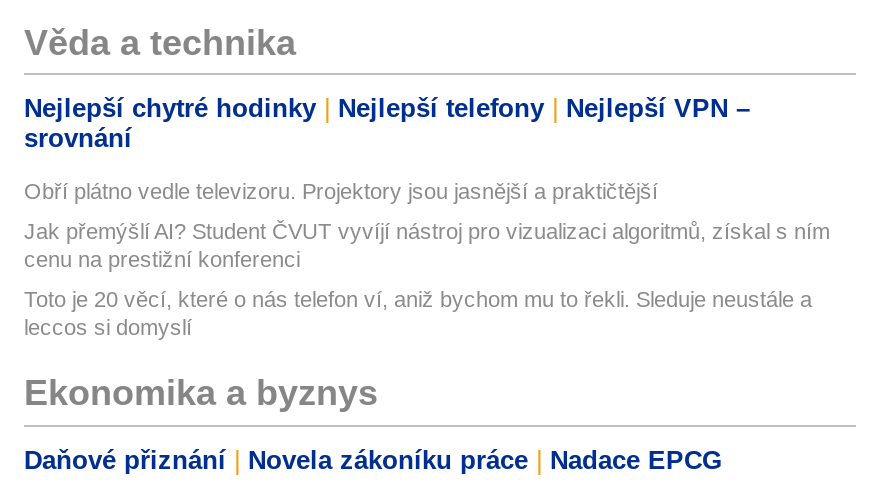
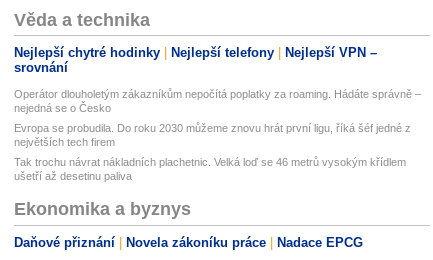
- Obří plátno vedle televizoru. Projektory jsou jasnější a praktičtější
+ Operátor dlouholetým zákazníkům nepočítá poplatky za roaming. Hádáte správně –
+ nejedná se o Česko

- Jak přemýšlí AI? Student ČVUT vyvíjí nástroj pro vizualizaci algoritmů, získal s ním
- cenu na prestižní konferenci
+ Evropa se probudila. Do roku 2030 můžeme znovu hrát první ligu, říká šéf jedné z
+ největších tech firem

- Toto je 20 věcí, které o nás telefon ví, aniž bychom mu to řekli. Sleduje neustále a
- leccos si domyslí
+ Tak trochu návrat nákladních plachetnic. Velká loď se 46 metrů vysokým křídlem
+ ušetří až desetinu paliva
